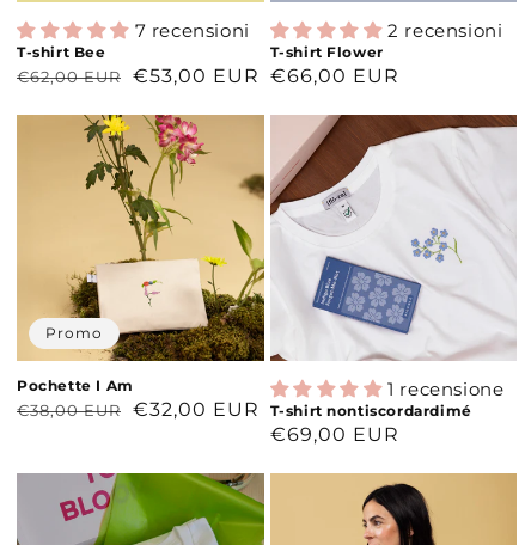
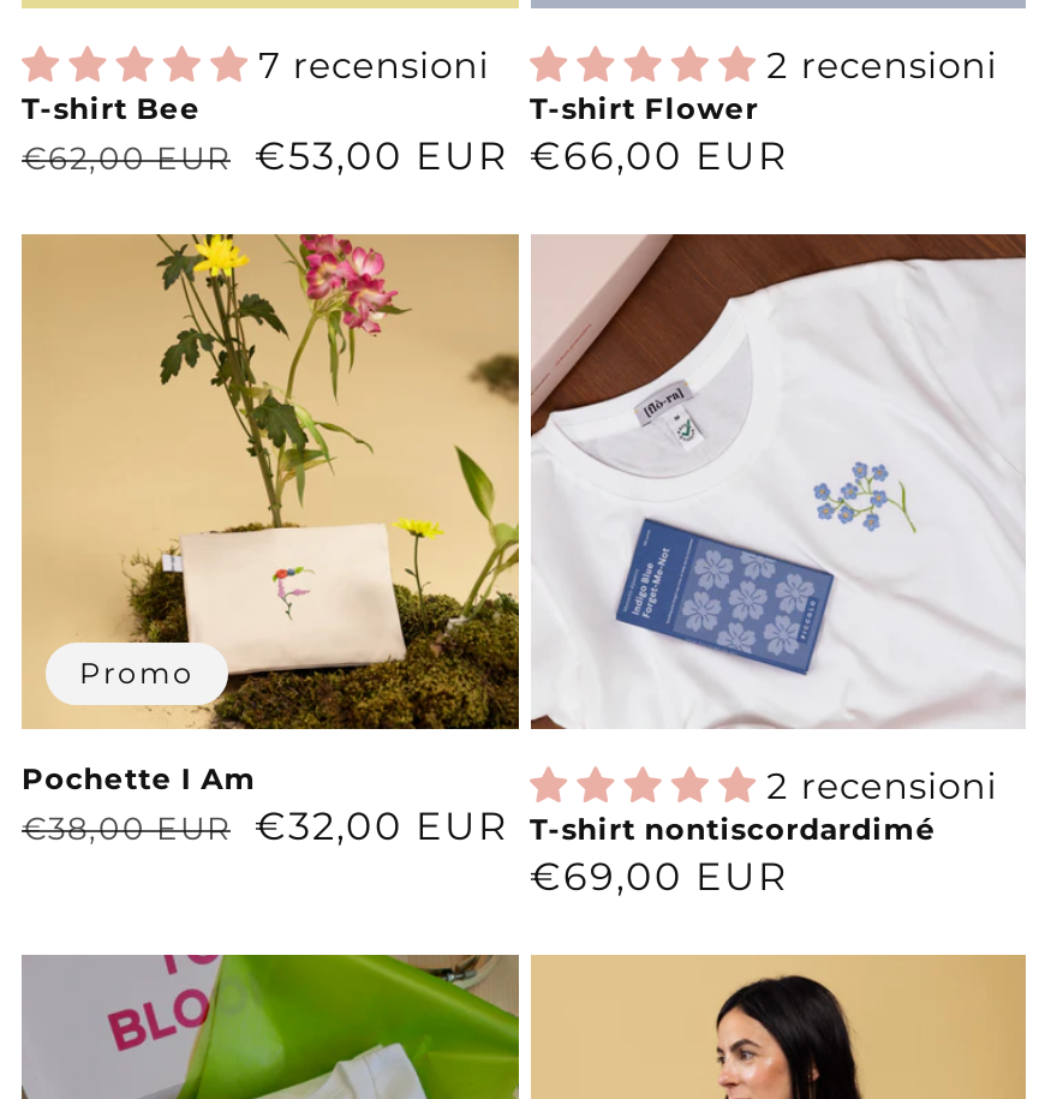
- 1 recensione
+ 2 recensioni
